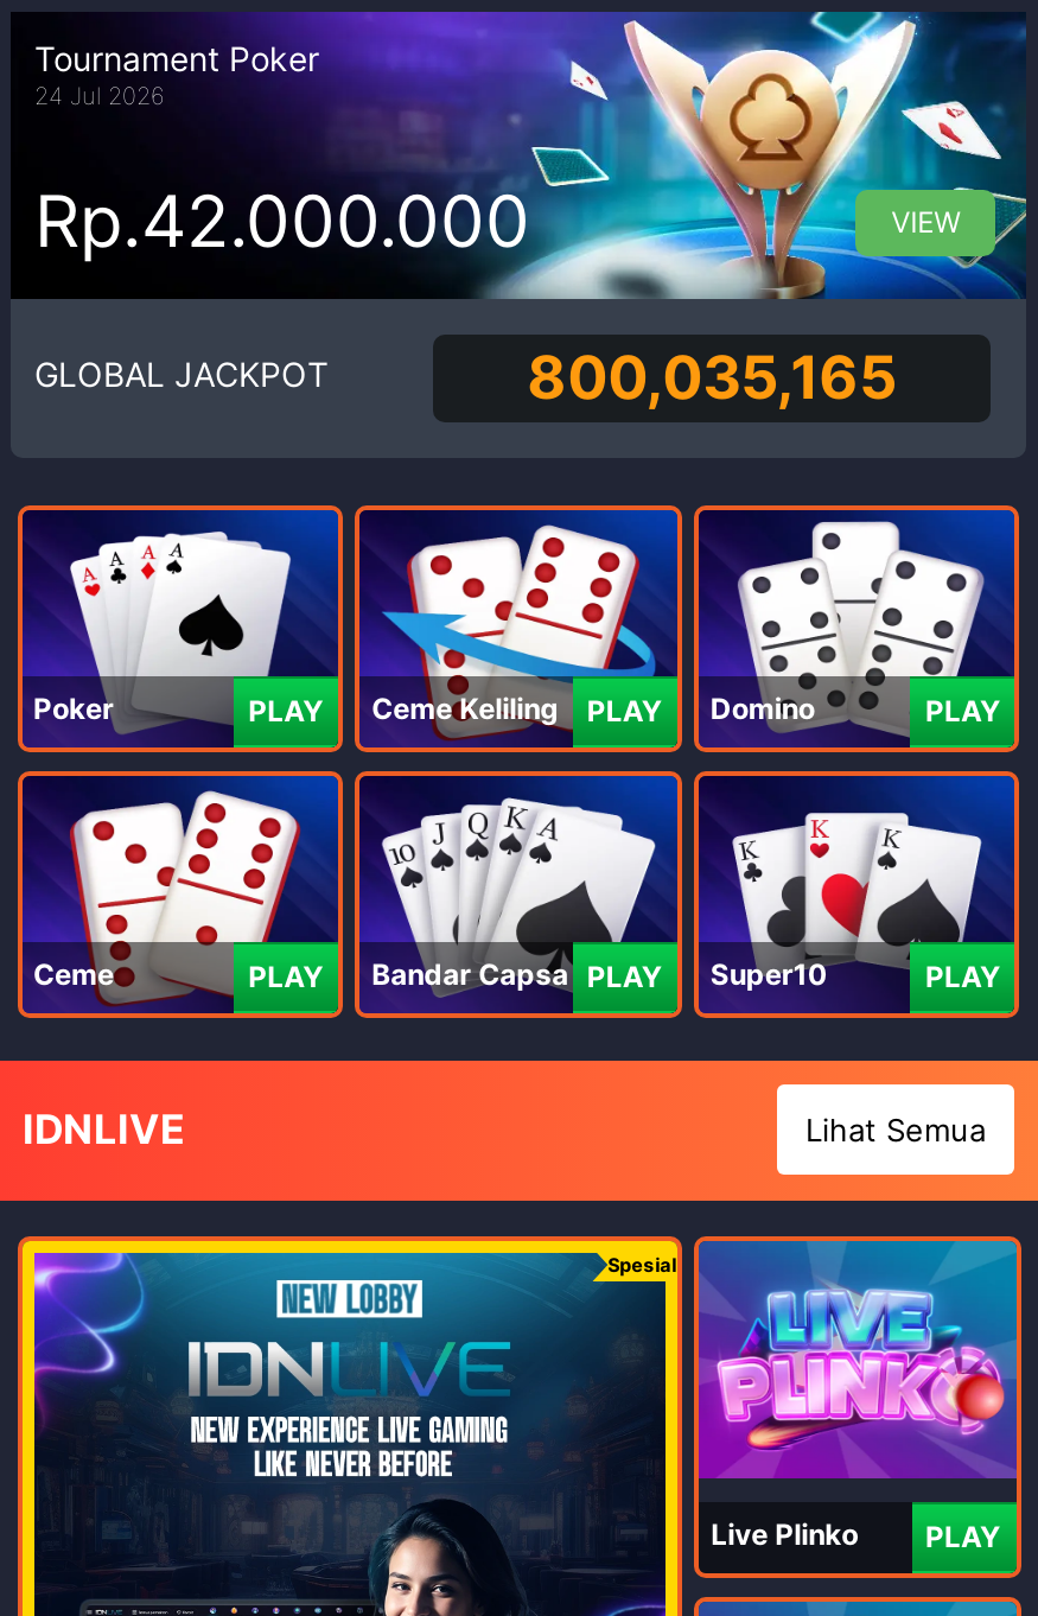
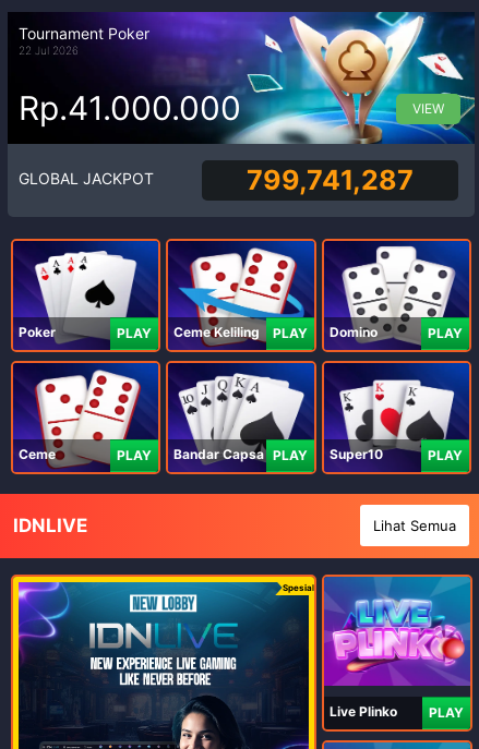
- 24 Jul 2026
+ 22 Jul 2026

- Rp.42.000.000
+ Rp.41.000.000

- 800,035,165
+ 799,741,287
